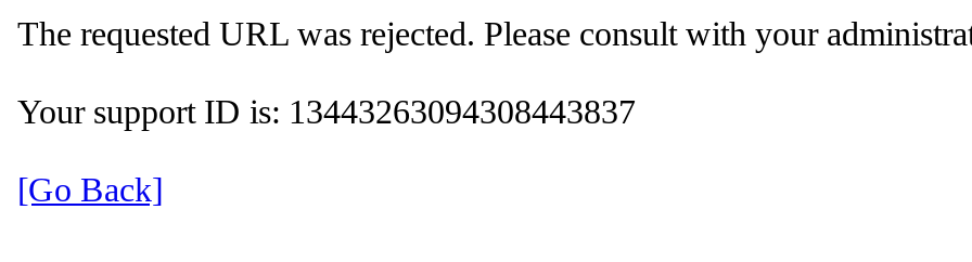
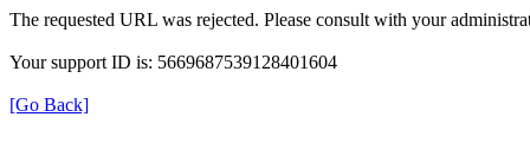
- Your support ID is: 13443263094308443837
+ Your support ID is: 5669687539128401604
